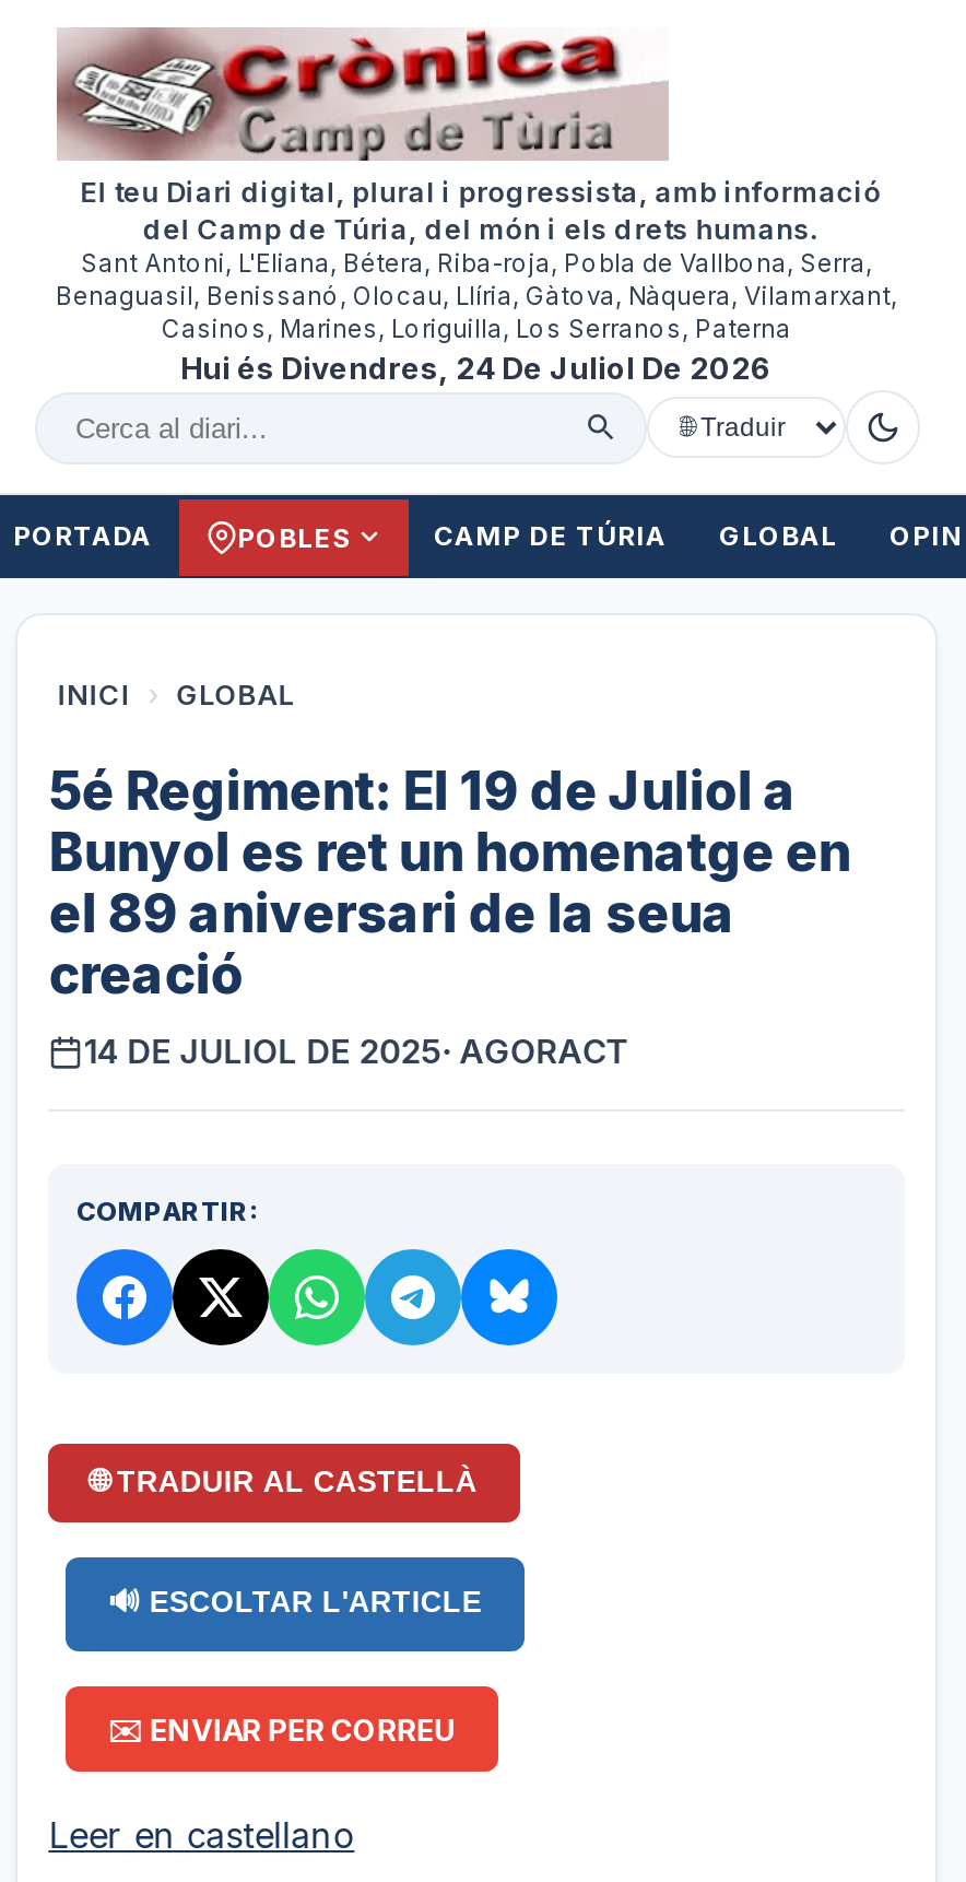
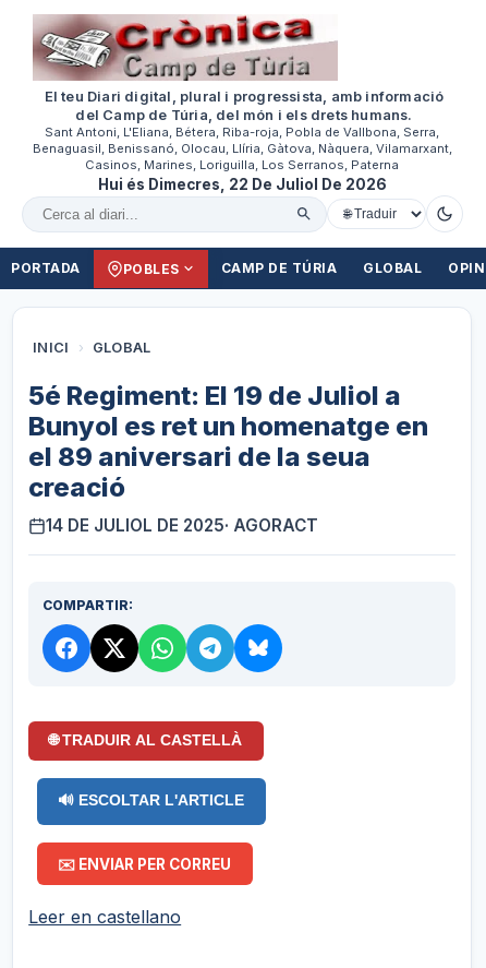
- Hui és Divendres, 24 De Juliol De 2026
+ Hui és Dimecres, 22 De Juliol De 2026
